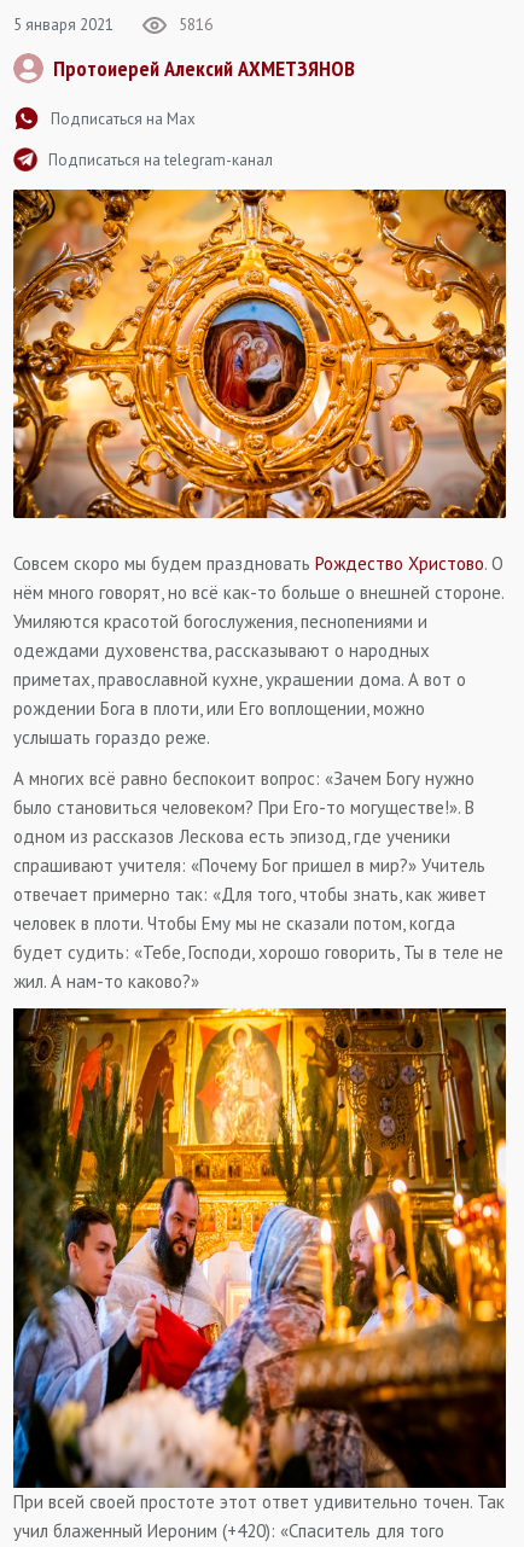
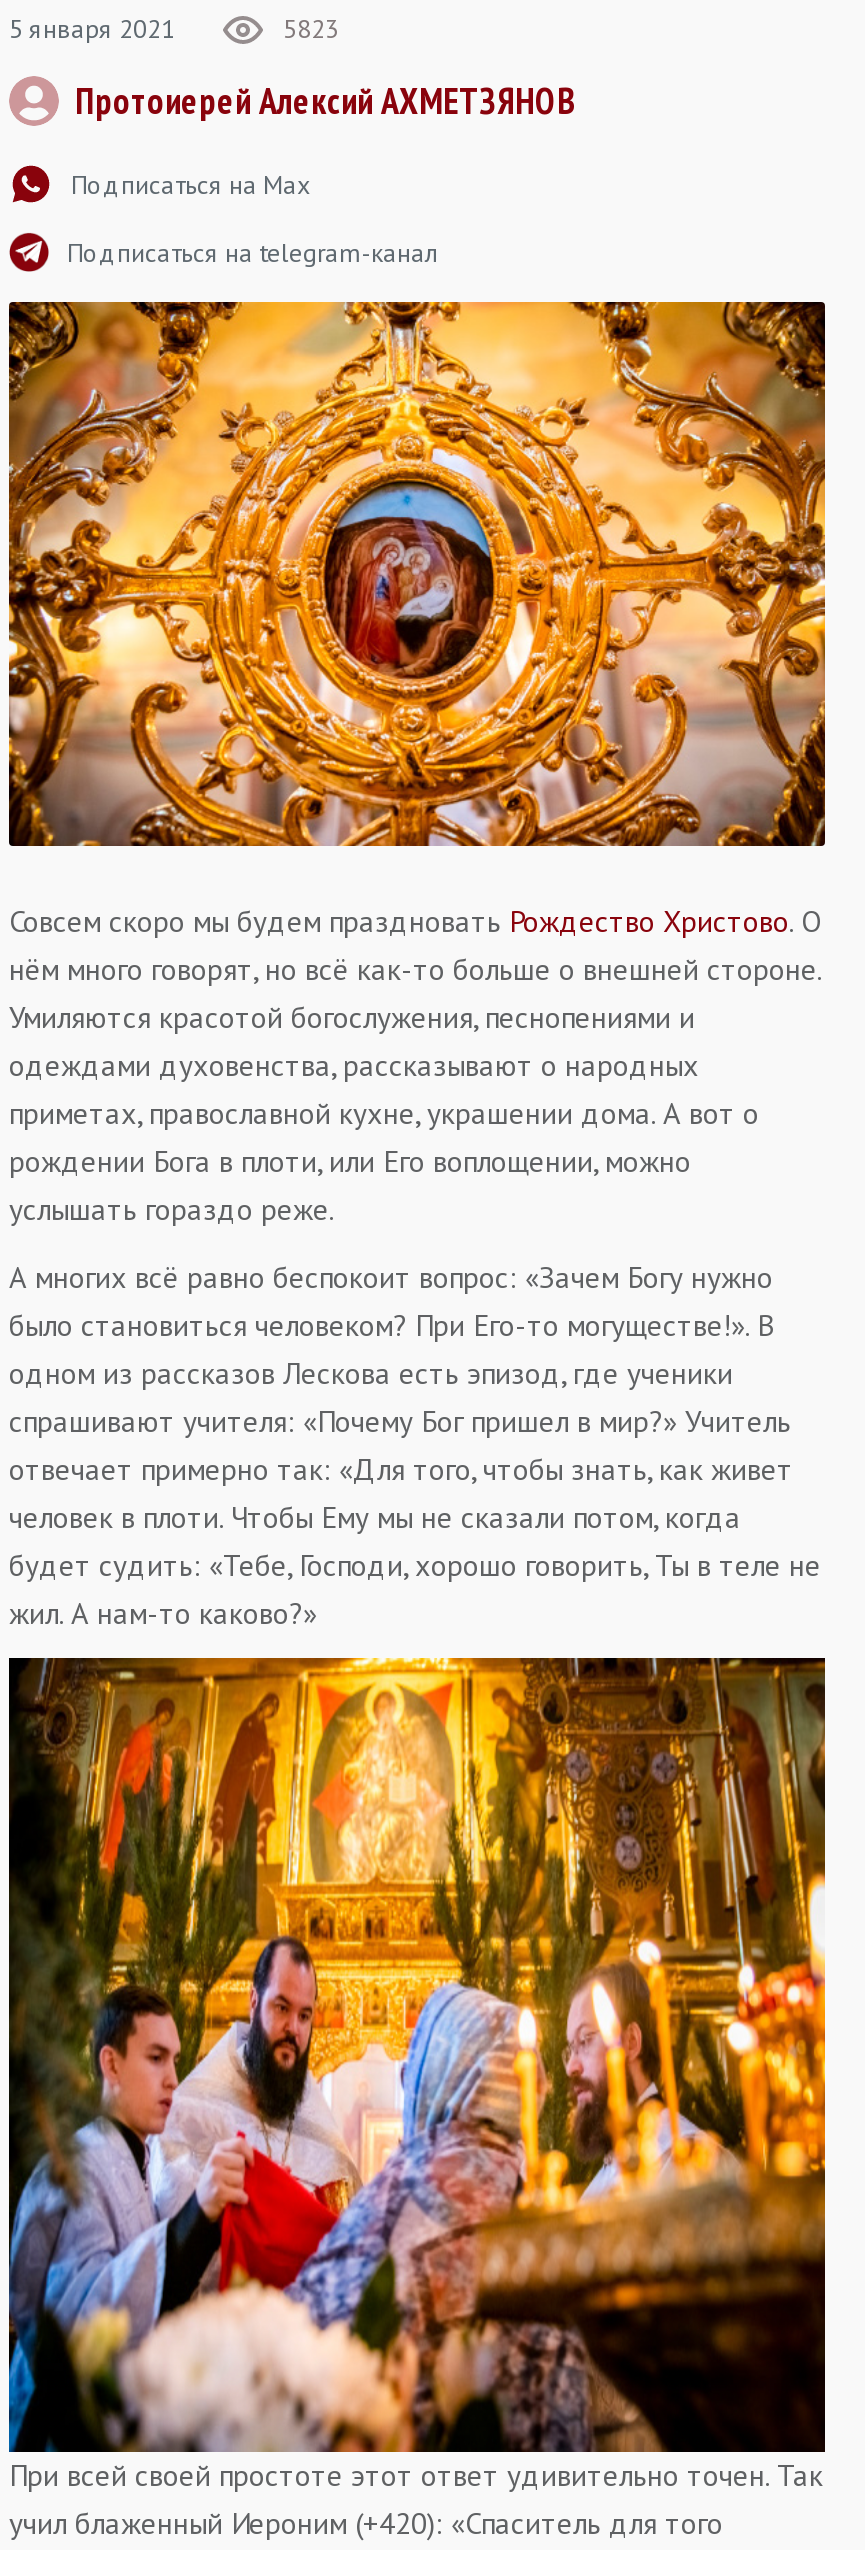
- 5816
+ 5823
